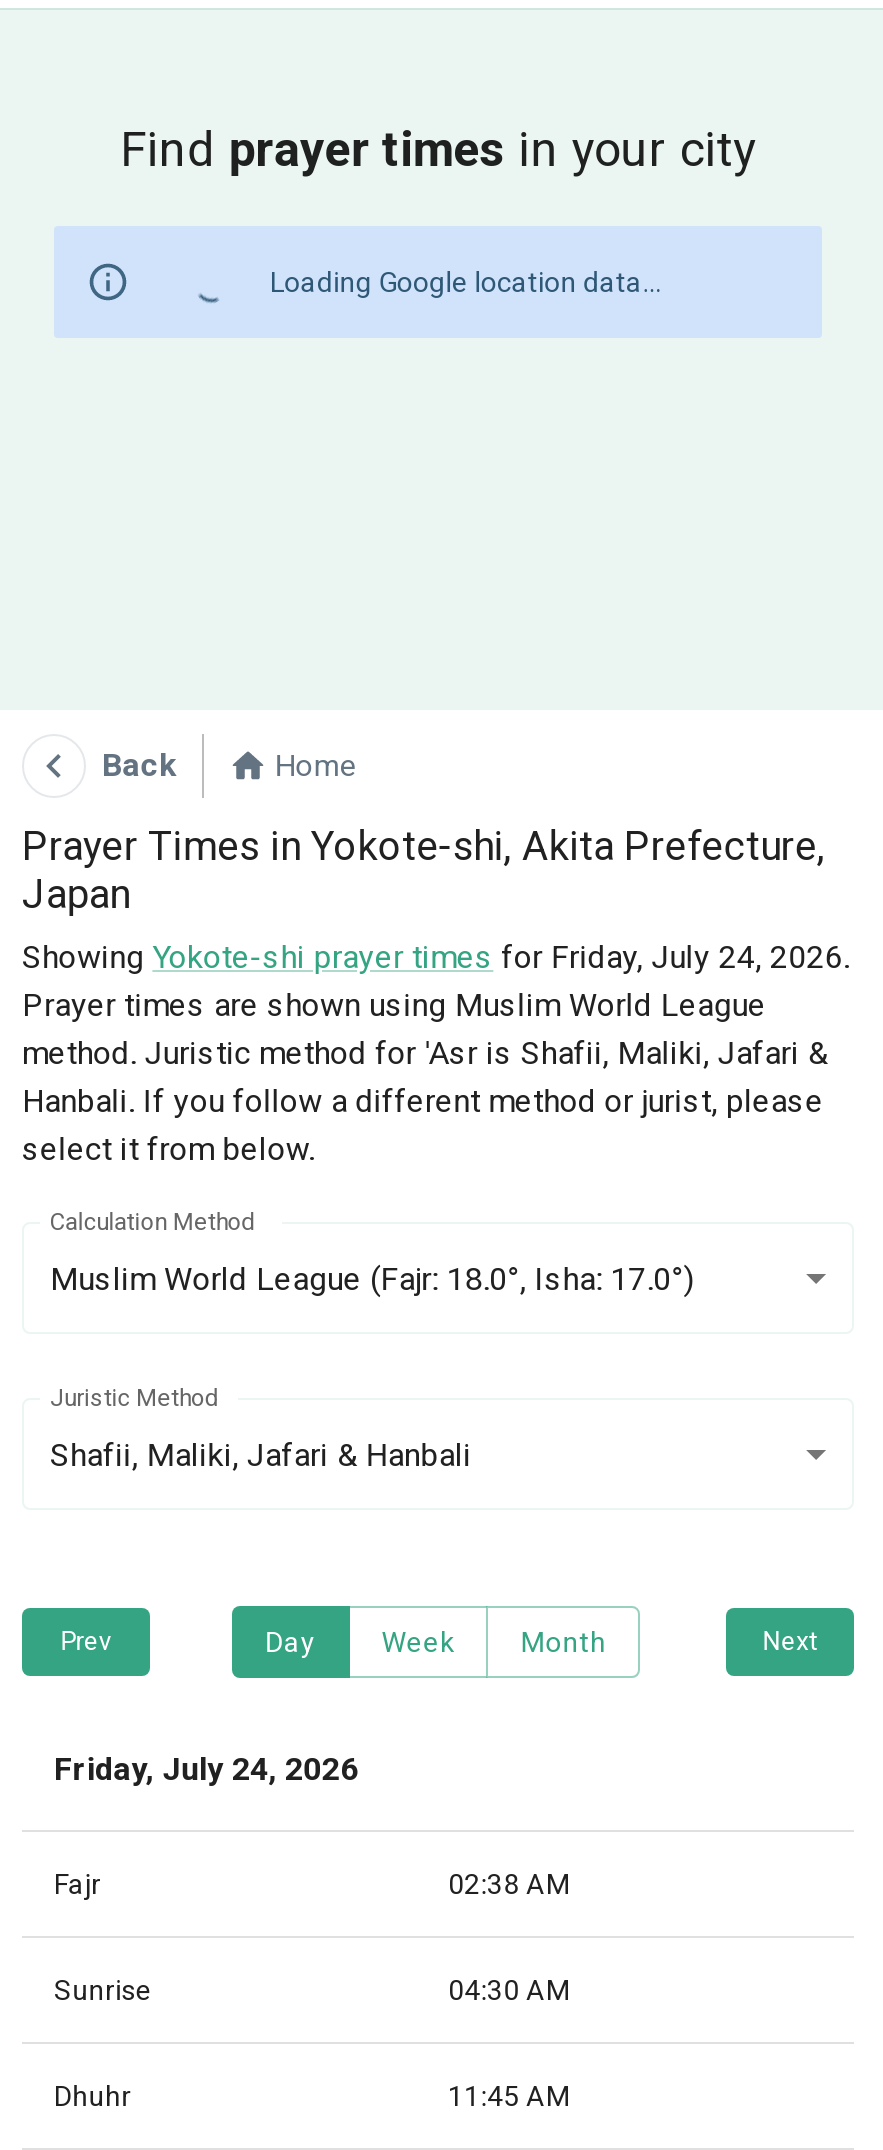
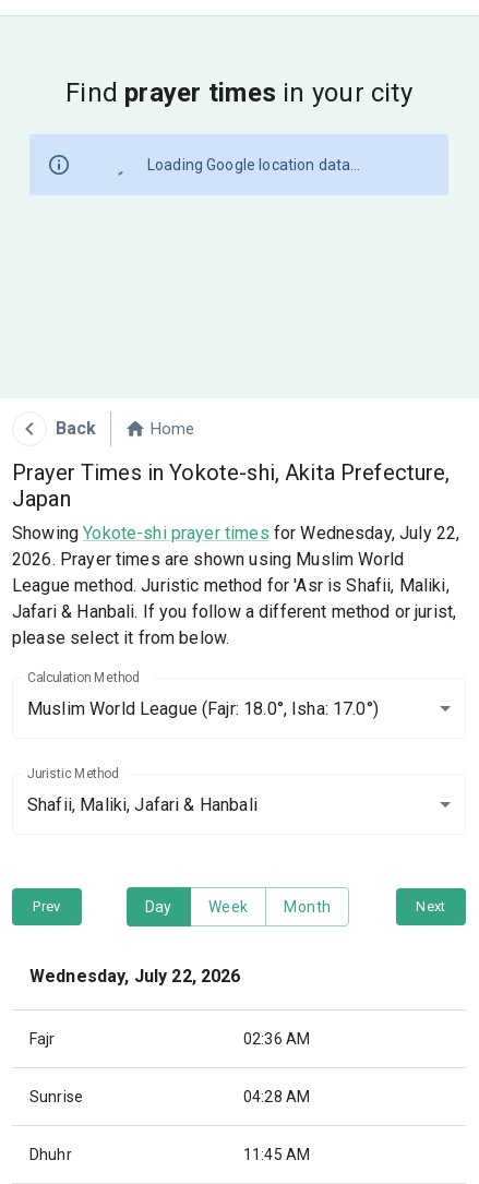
- Showing Yokote-shi prayer times for Friday, July 24, 2026.
- Prayer times are shown using Muslim World League
- method. Juristic method for 'Asr is Shafii, Maliki, Jafari &
- Hanbali. If you follow a different method or jurist, please
- select it from below.
+ Showing Yokote-shi prayer times for Wednesday, July 22,
+ 2026. Prayer times are shown using Muslim World
+ League method. Juristic method for 'Asr is Shafii, Maliki,
+ Jafari & Hanbali. If you follow a different method or jurist,
+ please select it from below.

- Friday, July 24, 2026
+ Wednesday, July 22, 2026

- 02:38 AM
+ 02:36 AM

- 04:30 AM
+ 04:28 AM
